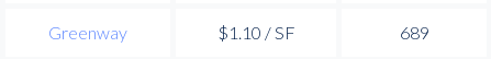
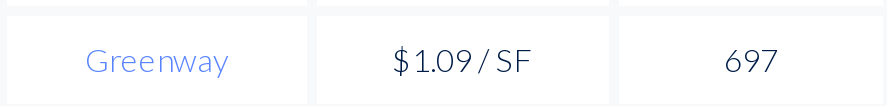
- $1.10 / SF
+ $1.09 / SF

- 689
+ 697
